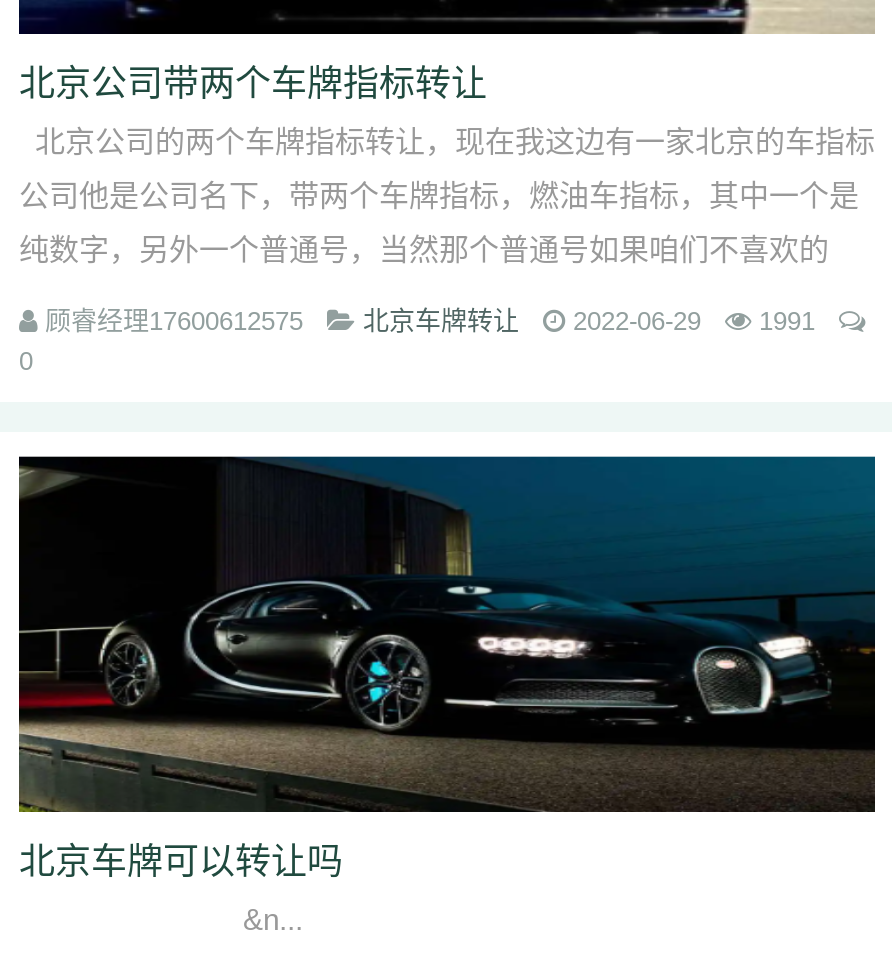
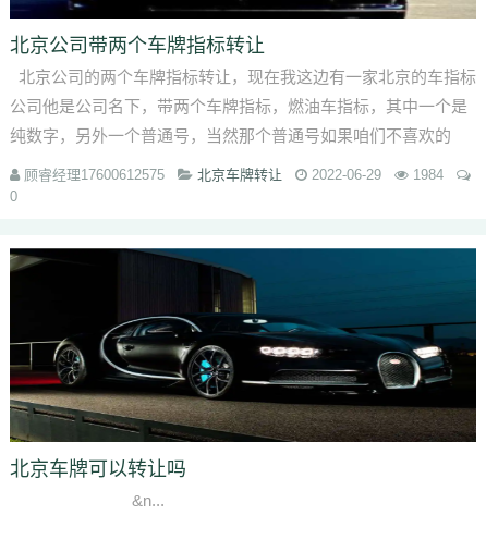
- 顾睿经理17600612575 北京车牌转让 2022-06-29 1991
+ 顾睿经理17600612575 北京车牌转让 2022-06-29 1984
